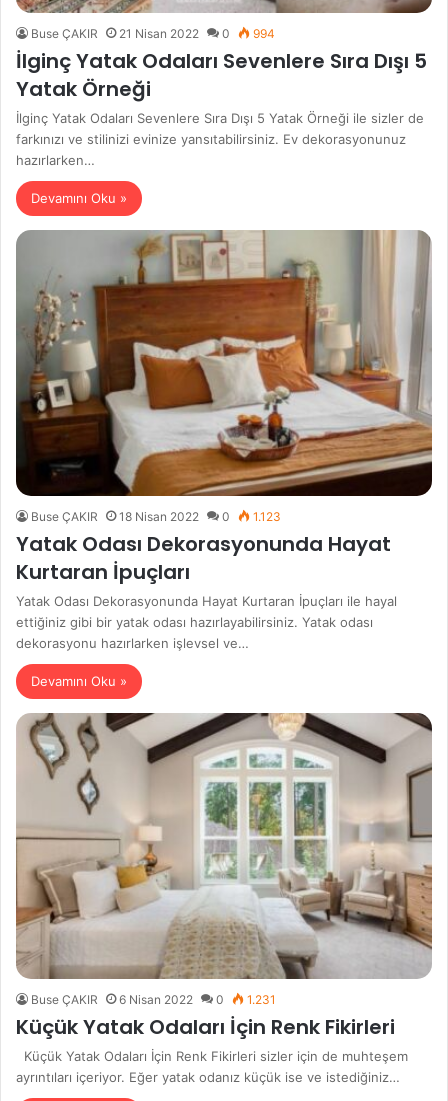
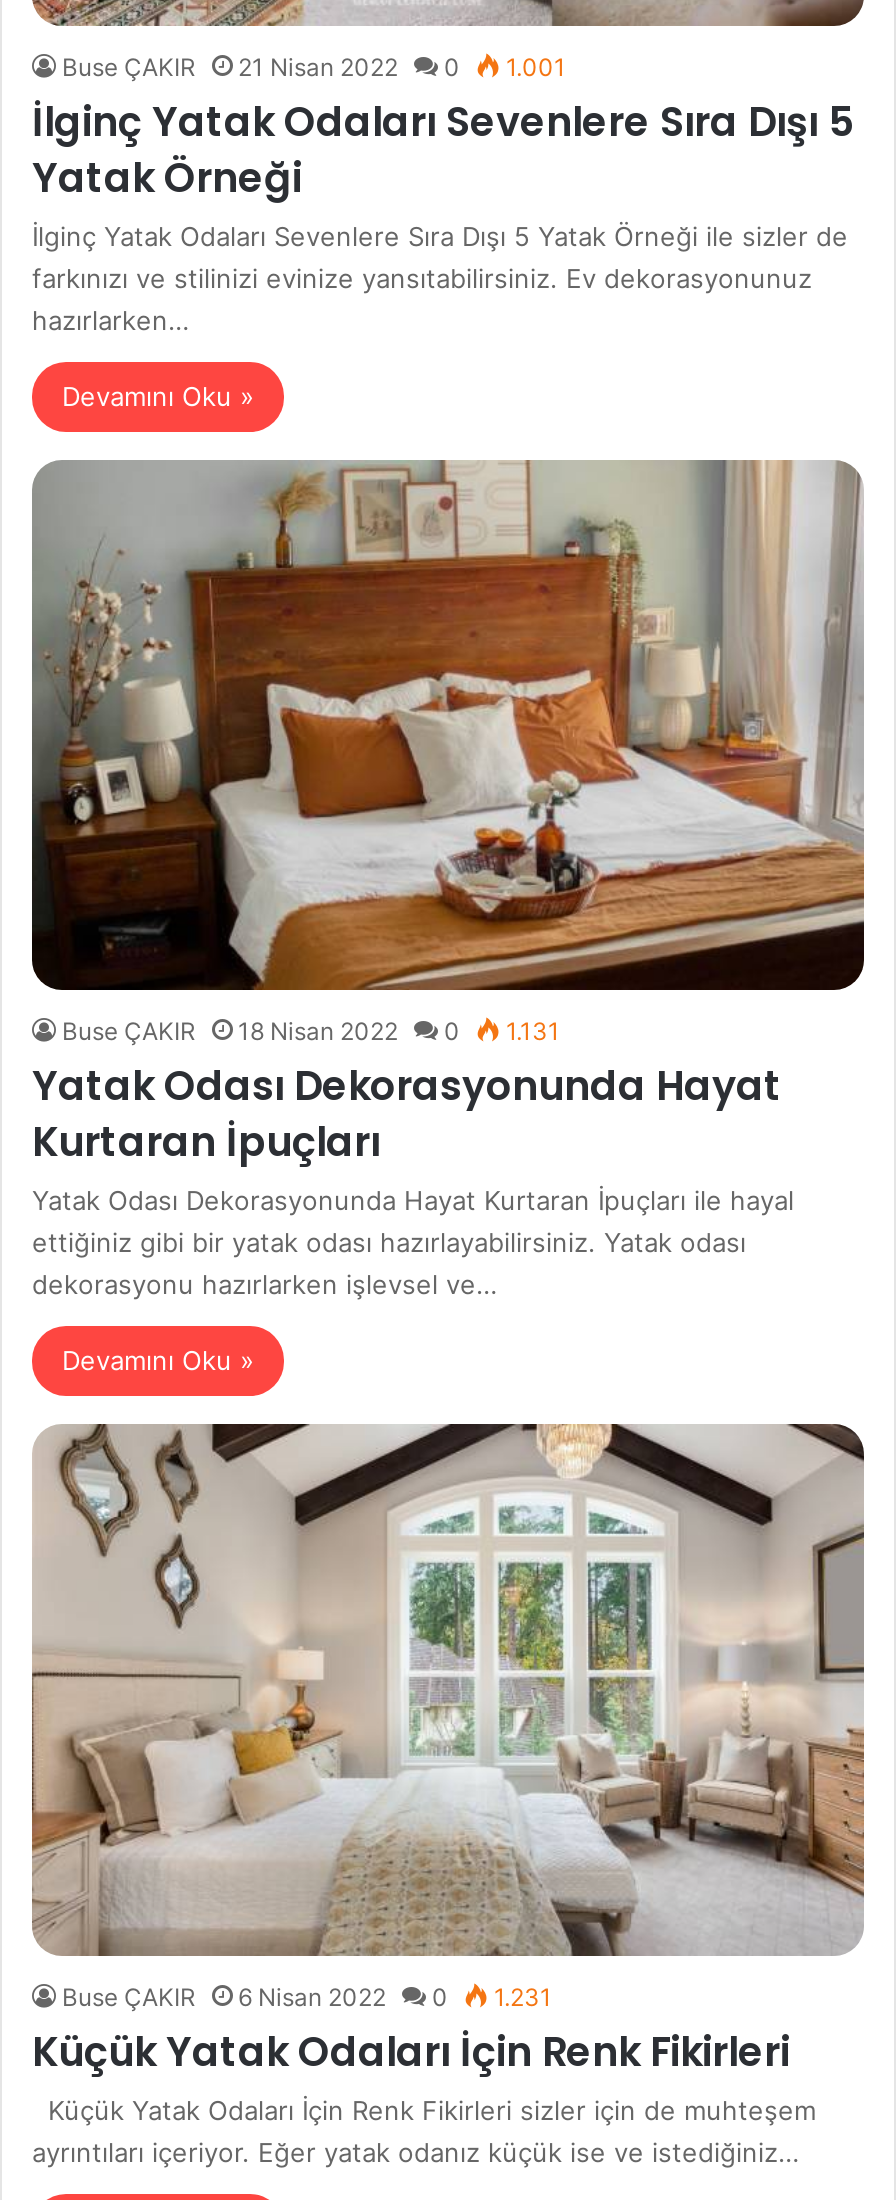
- Buse ÇAKIR 21 Nisan 2022 0 994
+ Buse ÇAKIR 21 Nisan 2022 0 1.001

- Buse ÇAKIR 18 Nisan 2022 0 1.123
+ Buse ÇAKIR 18 Nisan 2022 0 1.131
